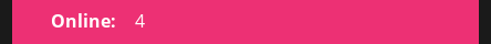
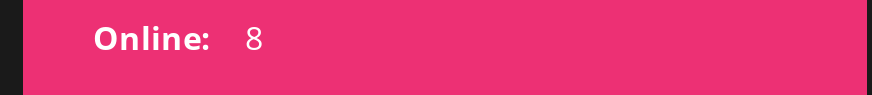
- Online: 4
+ Online: 8
